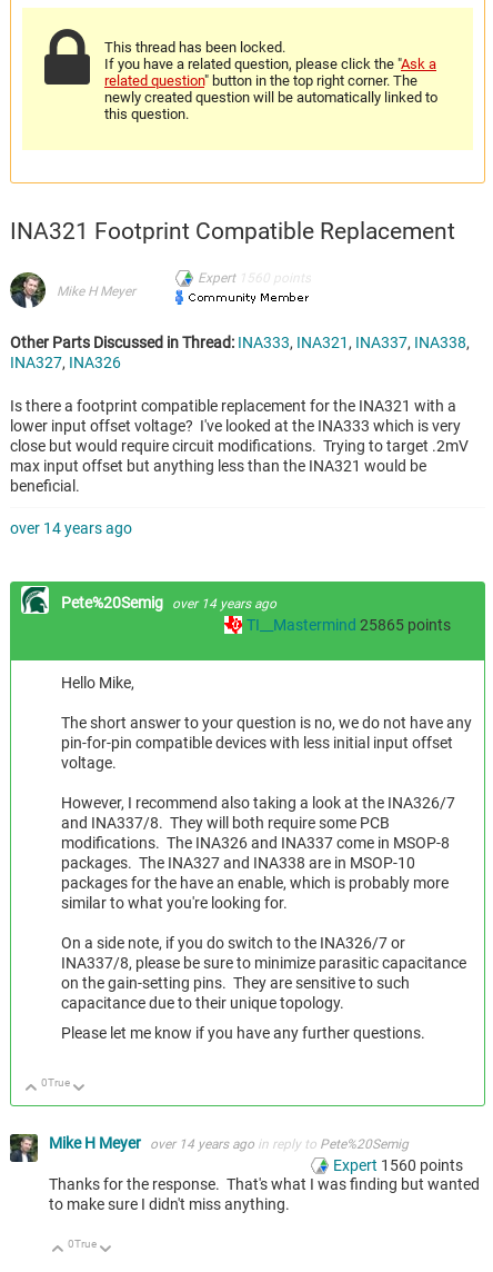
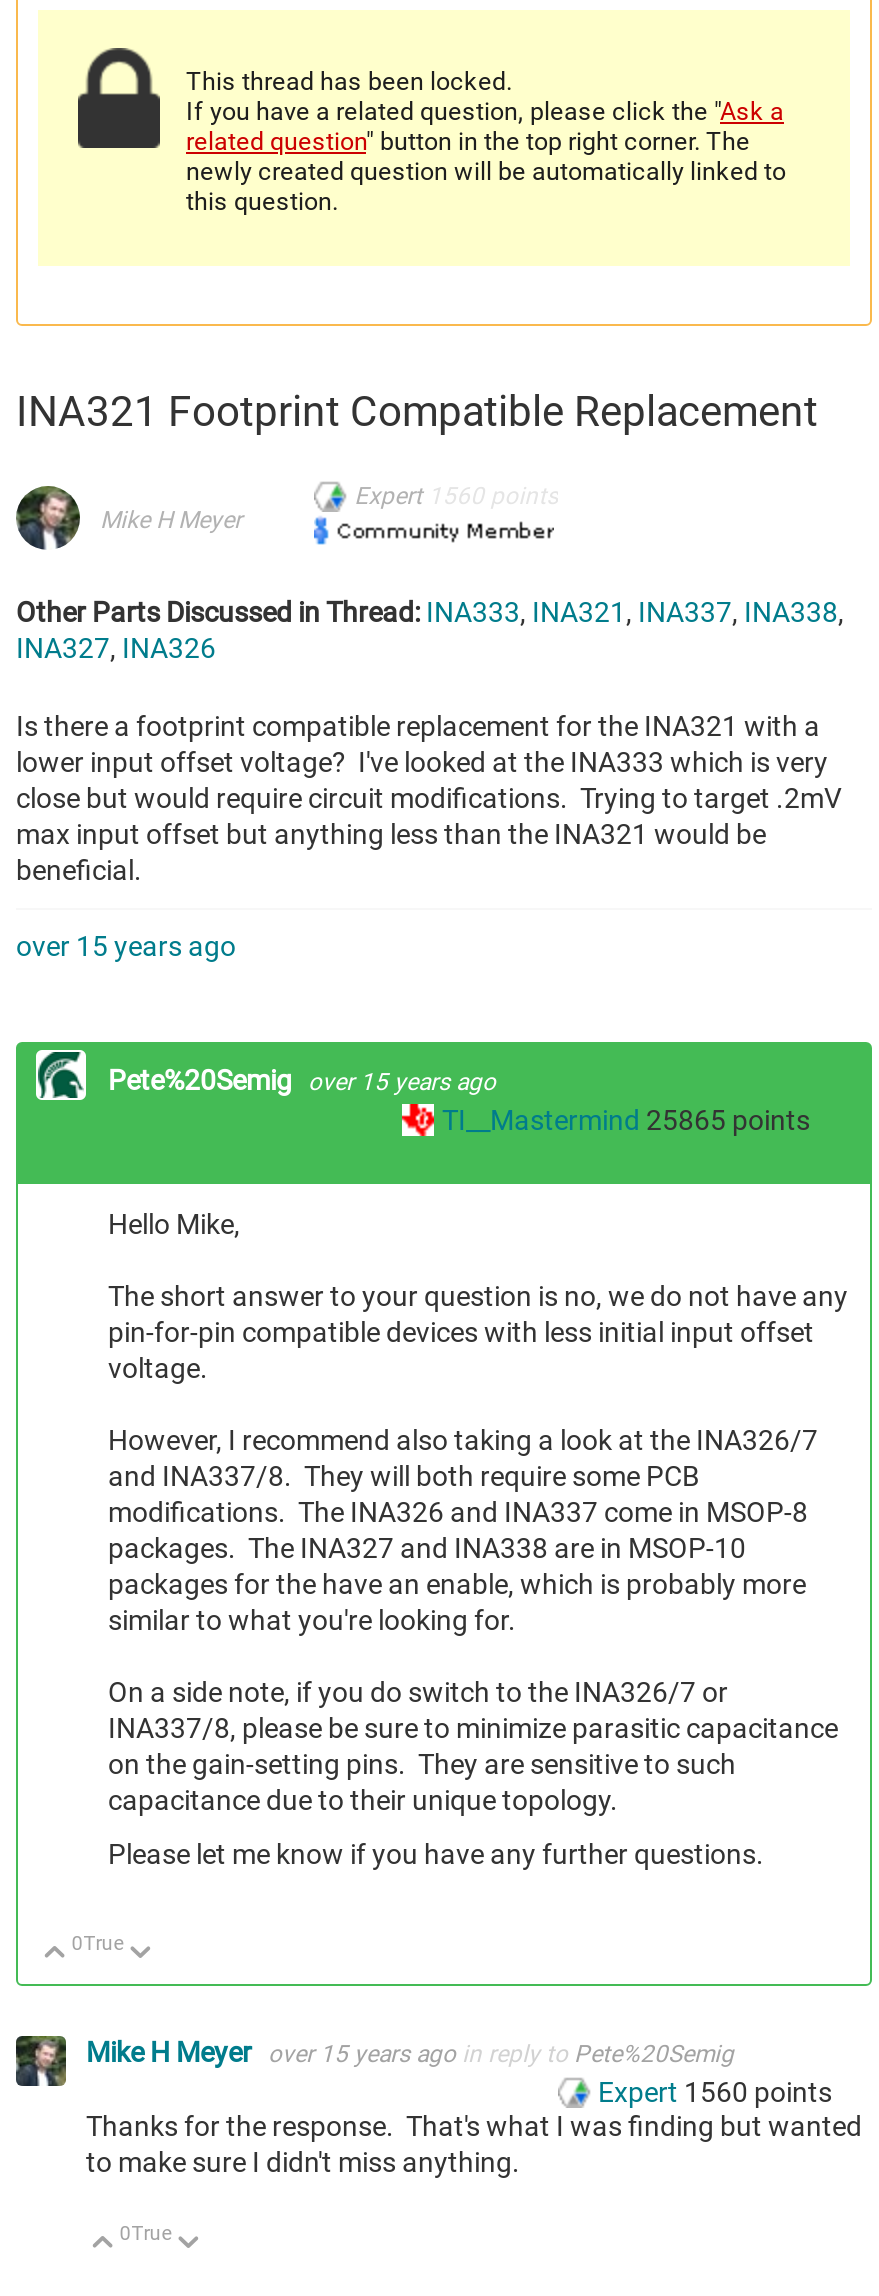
- over 14 years ago
+ over 15 years ago

- Pete%20Semig over 14 years ago
+ Pete%20Semig over 15 years ago

- Mike H Meyer over 14 years ago in reply to Pete%20Semig
+ Mike H Meyer over 15 years ago in reply to Pete%20Semig
